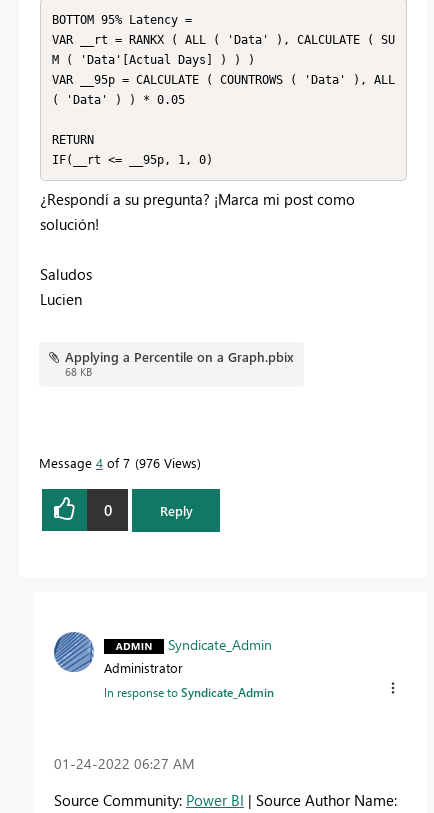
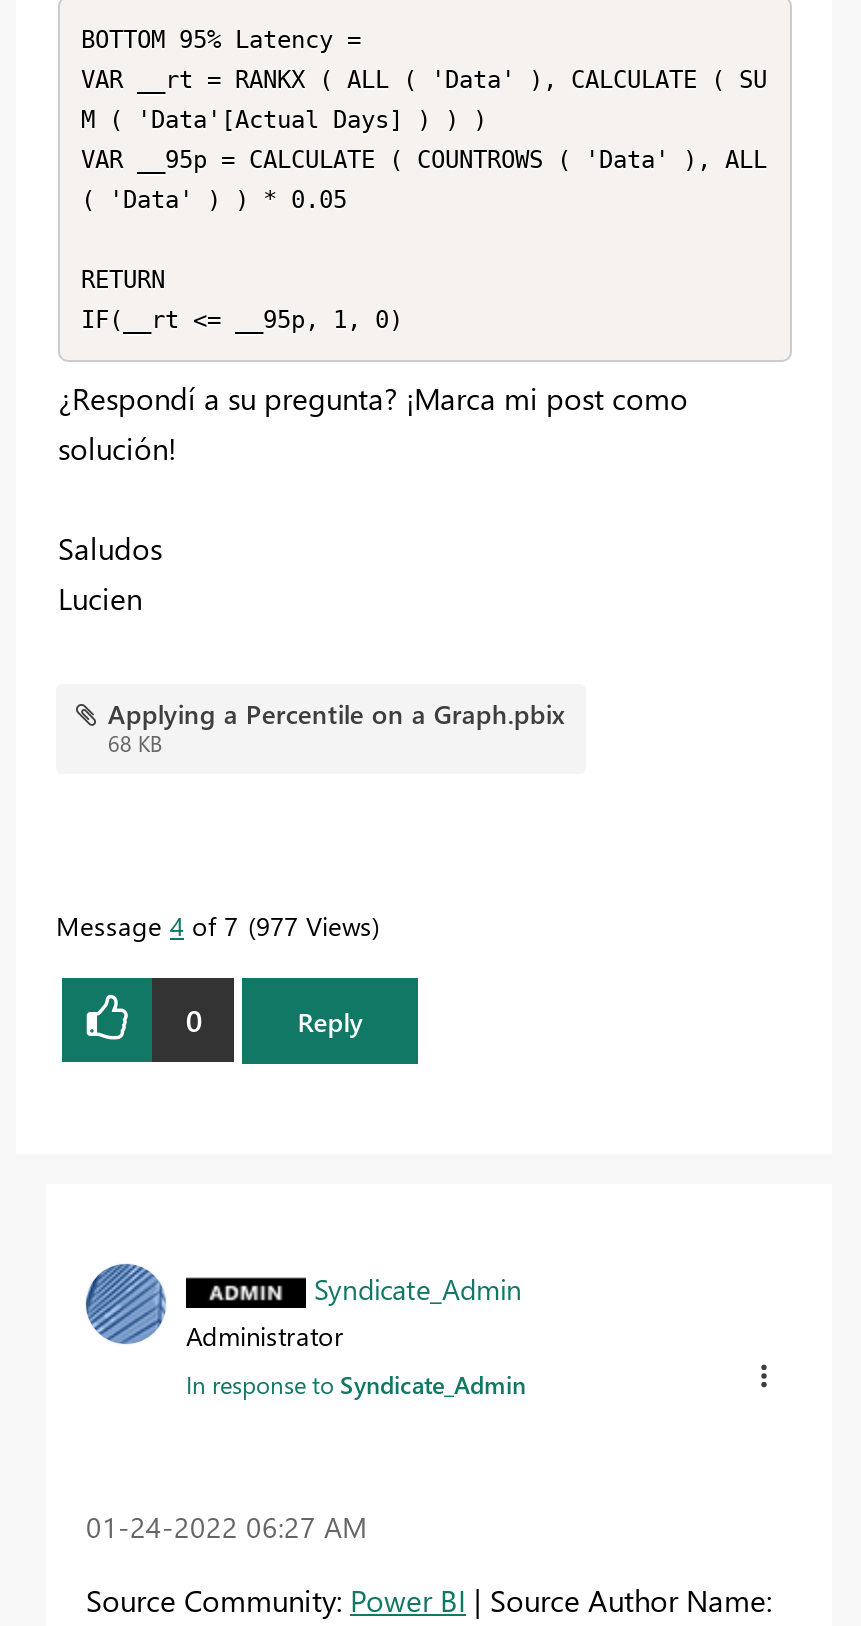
- Message 4 of 7 976 Views
+ Message 4 of 7 977 Views
